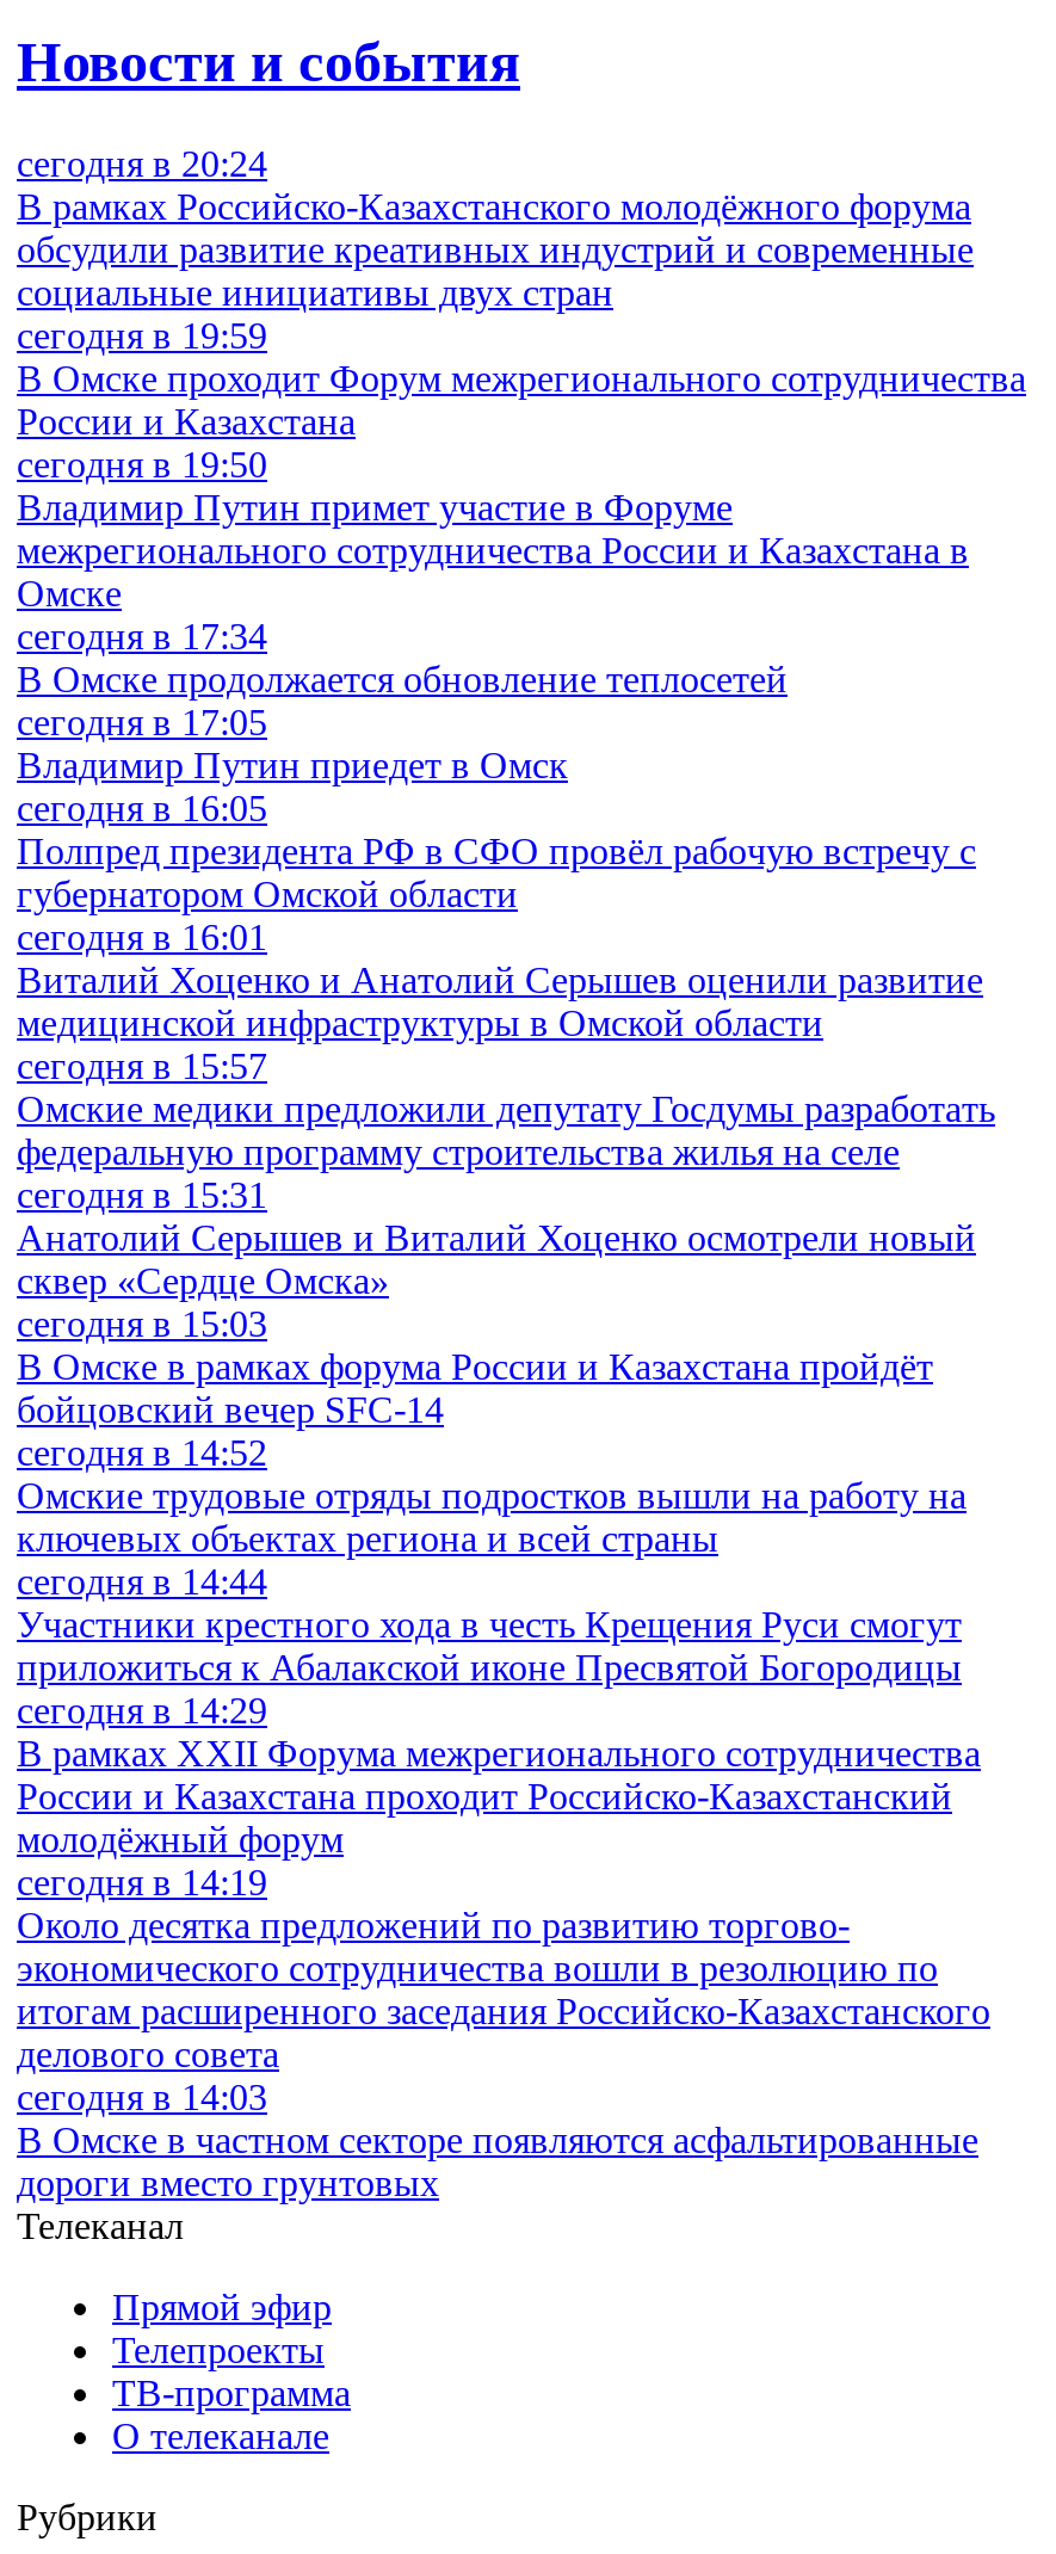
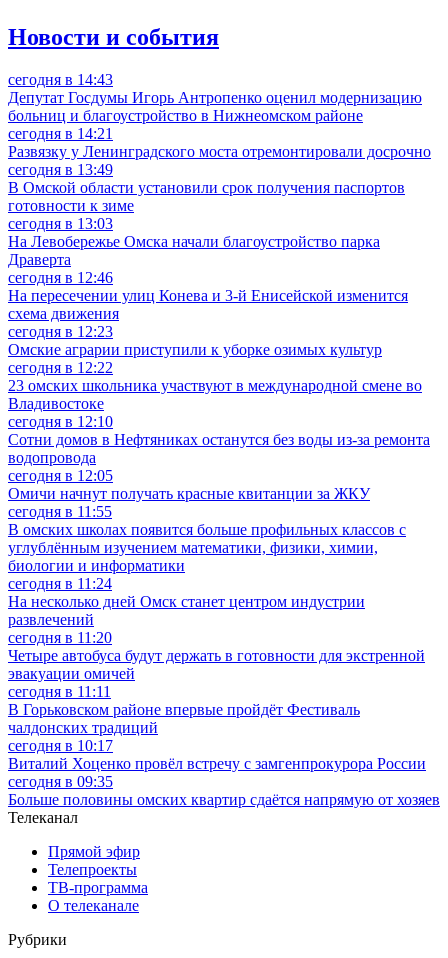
- сегодня в 20:24
- В рамках Российско-Казахстанского молодёжного форума
- обсудили развитие креативных индустрий и современные
- социальные инициативы двух стран
- сегодня в 19:59
- В Омске проходит Форум межрегионального сотрудничества
- России и Казахстана
- сегодня в 19:50
- Владимир Путин примет участие в Форуме
- межрегионального сотрудничества России и Казахстана в
- Омске
- сегодня в 17:34
- В Омске продолжается обновление теплосетей
- сегодня в 17:05
- Владимир Путин приедет в Омск
- сегодня в 16:05
- Полпред президента РФ в СФО провёл рабочую встречу с
- губернатором Омской области
- сегодня в 16:01
- Виталий Хоценко и Анатолий Серышев оценили развитие
- медицинской инфраструктуры в Омской области
- сегодня в 15:57
- Омские медики предложили депутату Госдумы разработать
- федеральную программу строительства жилья на селе
- сегодня в 15:31
- Анатолий Серышев и Виталий Хоценко осмотрели новый
- сквер «Сердце Омска»
- сегодня в 15:03
- В Омске в рамках форума России и Казахстана пройдёт
- бойцовский вечер SFC-14
- сегодня в 14:52
- Омские трудовые отряды подростков вышли на работу на
- ключевых объектах региона и всей страны
- сегодня в 14:44
- Участники крестного хода в честь Крещения Руси смогут
- приложиться к Абалакской иконе Пресвятой Богородицы
- сегодня в 14:29
- В рамках XXII Форума межрегионального сотрудничества
- России и Казахстана проходит Российско-Казахстанский
- молодёжный форум
- сегодня в 14:19
- Около десятка предложений по развитию торгово-
- экономического сотрудничества вошли в резолюцию по
- итогам расширенного заседания Российско-Казахстанского
- делового совета
- сегодня в 14:03
- В Омске в частном секторе появляются асфальтированные
- дороги вместо грунтовых
+ сегодня в 14:43
+ Депутат Госдумы Игорь Антропенко оценил модернизацию
+ больниц и благоустройство в Нижнеомском районе
+ сегодня в 14:21
+ Развязку у Ленинградского моста отремонтировали досрочно
+ сегодня в 13:49
+ В Омской области установили срок получения паспортов
+ готовности к зиме
+ сегодня в 13:03
+ На Левобережье Омска начали благоустройство парка
+ Драверта
+ сегодня в 12:46
+ На пересечении улиц Конева и 3-й Енисейской изменится
+ схема движения
+ сегодня в 12:23
+ Омские аграрии приступили к уборке озимых культур
+ сегодня в 12:22
+ 23 омских школьника участвуют в международной смене во
+ Владивостоке
+ сегодня в 12:10
+ Сотни домов в Нефтяниках останутся без воды из-за ремонта
+ водопровода
+ сегодня в 12:05
+ Омичи начнут получать красные квитанции за ЖКУ
+ сегодня в 11:55
+ В омских школах появится больше профильных классов с
+ углублённым изучением математики, физики, химии,
+ биологии и информатики
+ сегодня в 11:24
+ На несколько дней Омск станет центром индустрии
+ развлечений
+ сегодня в 11:20
+ Четыре автобуса будут держать в готовности для экстренной
+ эвакуации омичей
+ сегодня в 11:11
+ В Горьковском районе впервые пройдёт Фестиваль
+ чалдонских традиций
+ сегодня в 10:17
+ Виталий Хоценко провёл встречу с замгенпрокурора России
+ сегодня в 09:35
+ Больше половины омских квартир сдаётся напрямую от хозяев
